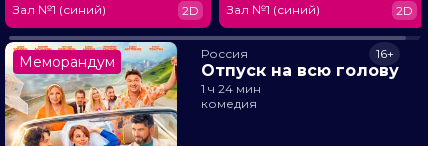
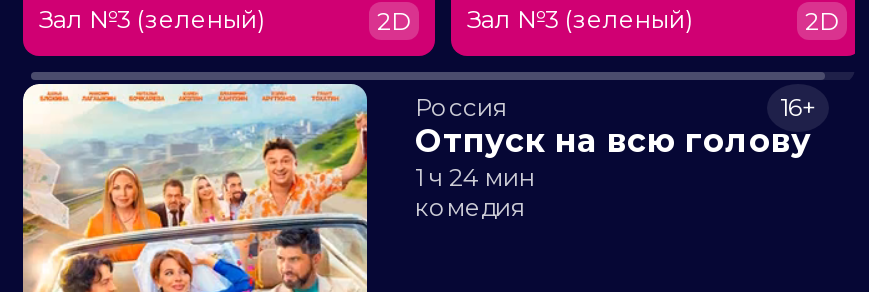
- Зал №1 (синий)
+ Зал №3 (зеленый)

- 2D Зал №1 (синий)
+ 2D Зал №3 (зеленый)

- Меморандум
